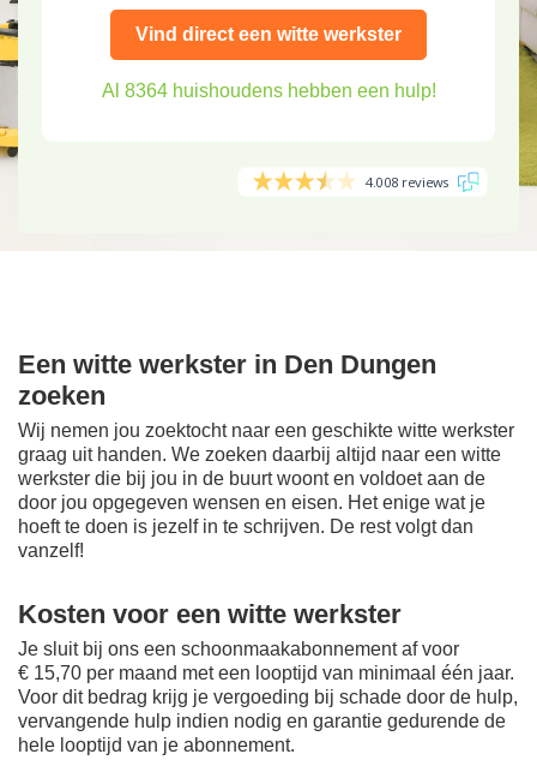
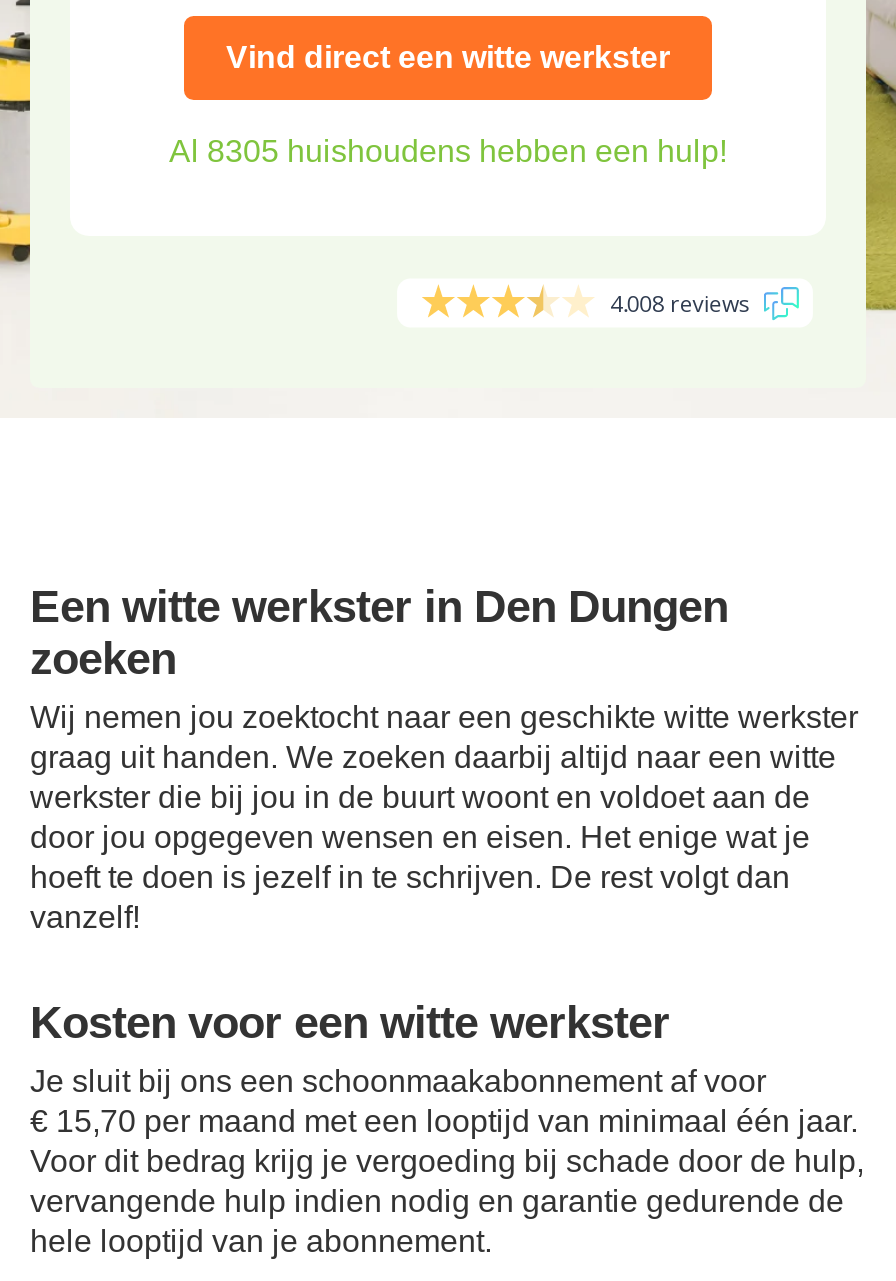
- Al 8364 huishoudens hebben een hulp!
+ Al 8305 huishoudens hebben een hulp!
